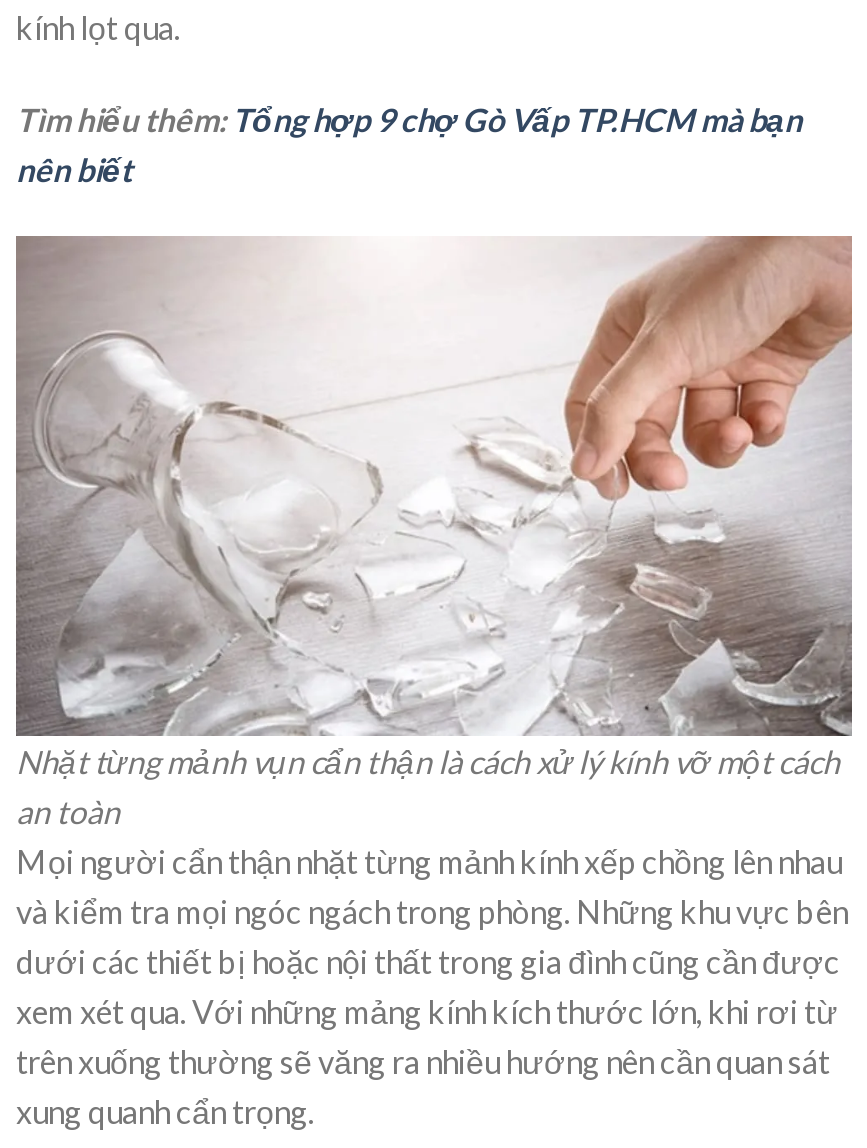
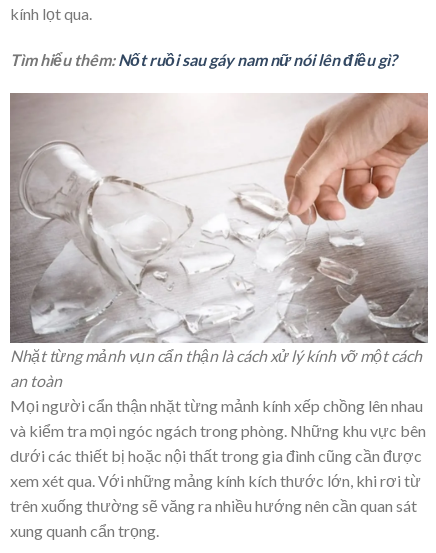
- Tìm hiểu thêm: Tổng hợp 9 chợ Gò Vấp TP.HCM mà bạn
- nên biết
+ Tìm hiểu thêm: Nốt ruồi sau gáy nam nữ nói lên điều gì?
